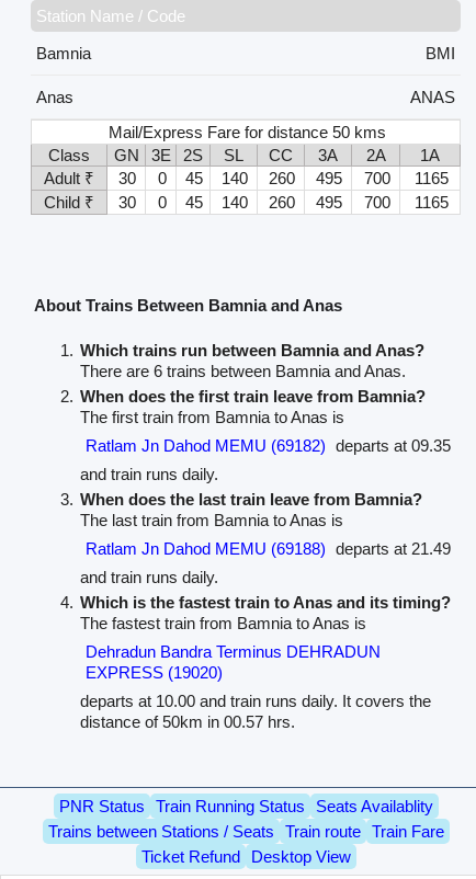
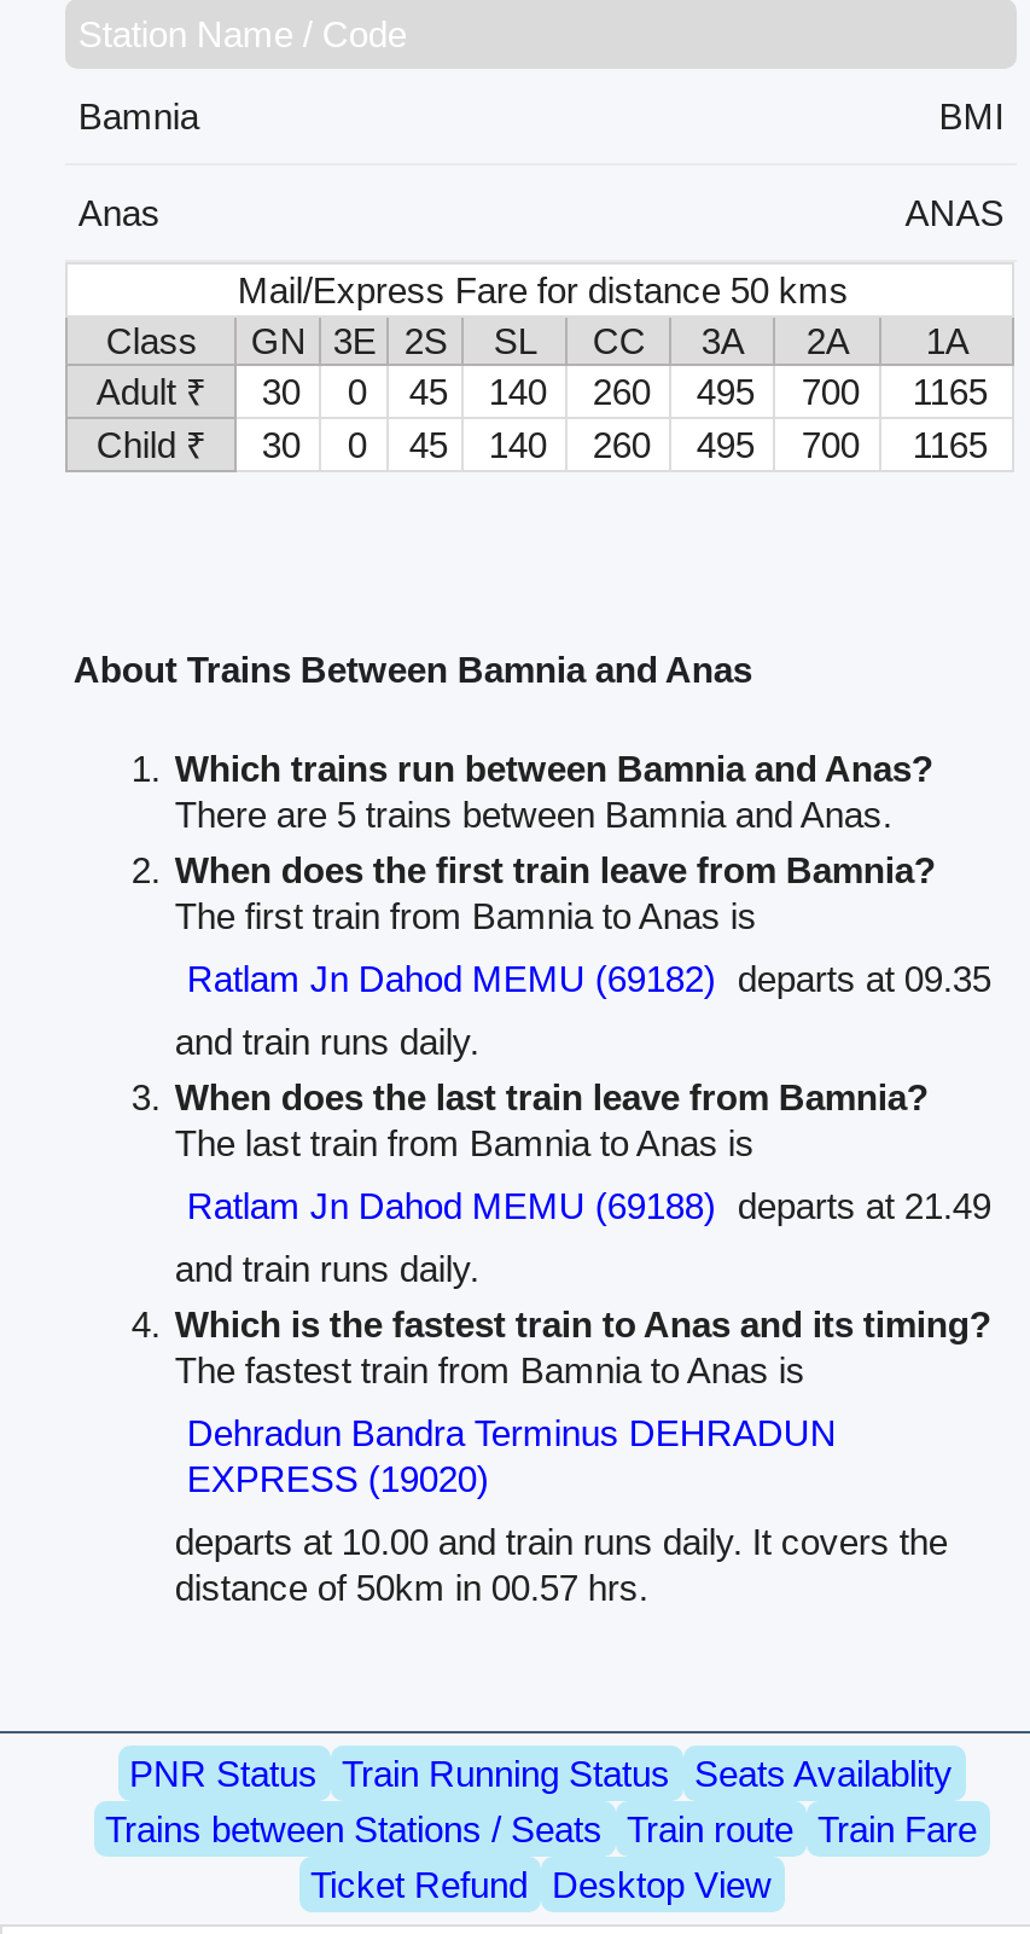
- There are 6 trains between Bamnia and Anas.
+ There are 5 trains between Bamnia and Anas.
